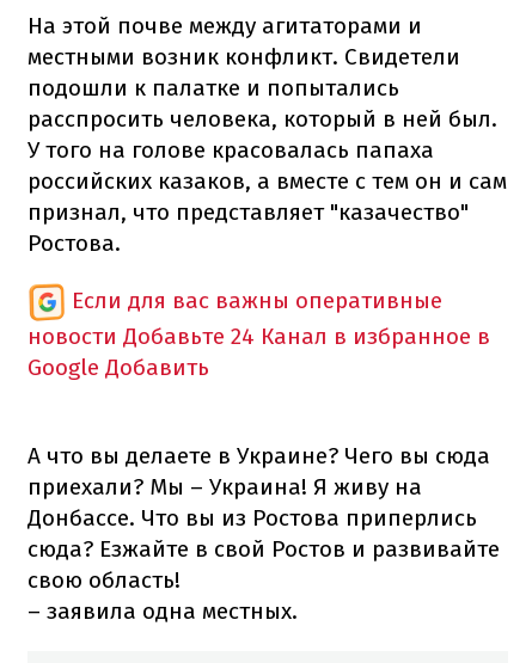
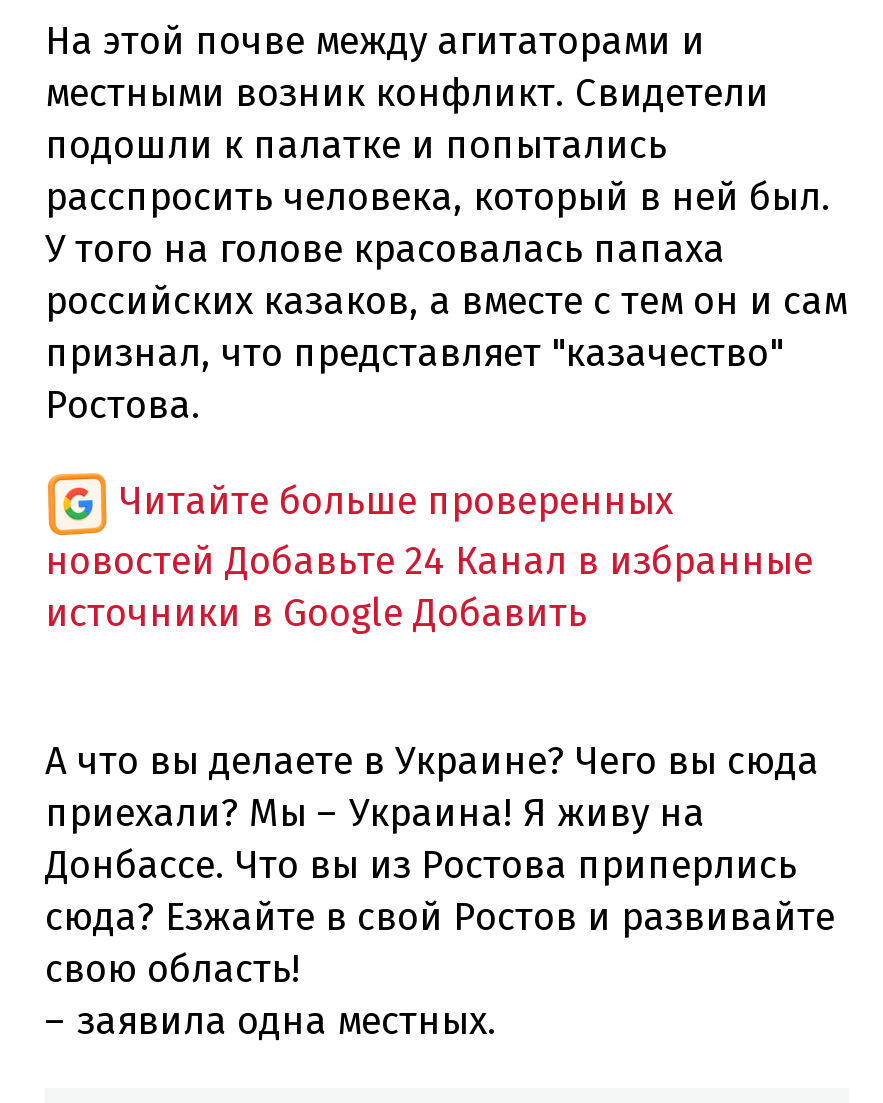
- Если для вас важны оперативные
- новости Добавьте 24 Канал в избранное в
- Google Добавить
+ Читайте больше проверенных
+ новостей Добавьте 24 Канал в избранные
+ источники в Google Добавить
